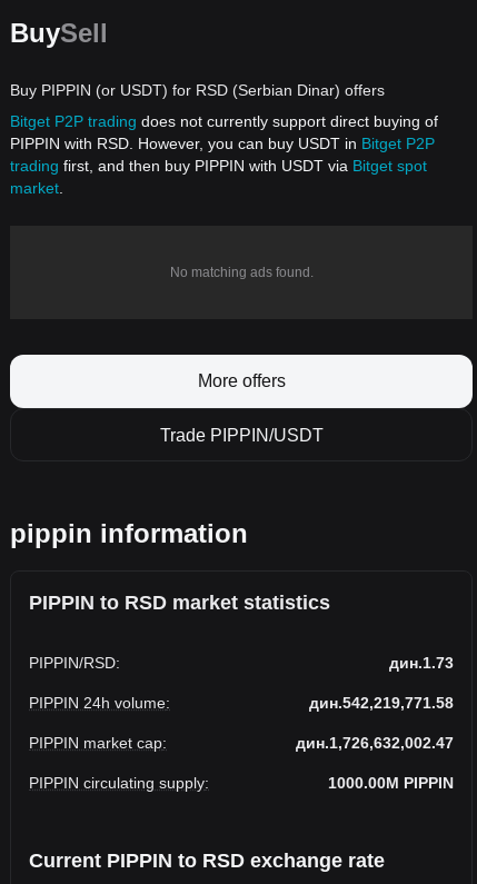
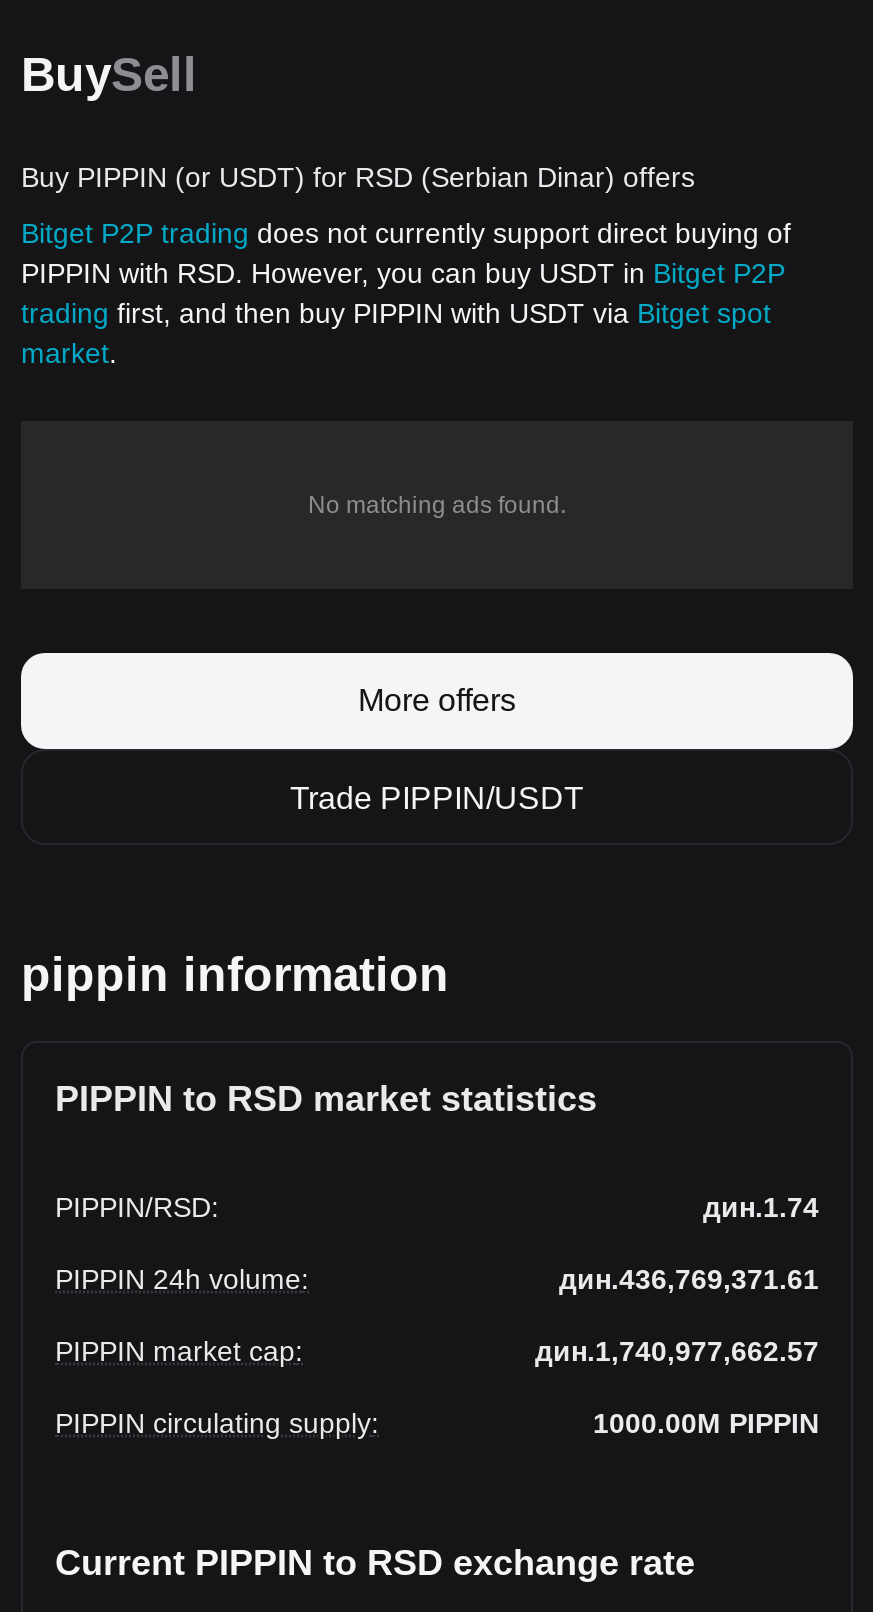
- дин.1.73
+ дин.1.74

- дин.542,219,771.58
+ дин.436,769,371.61

- дин.1,726,632,002.47
+ дин.1,740,977,662.57
